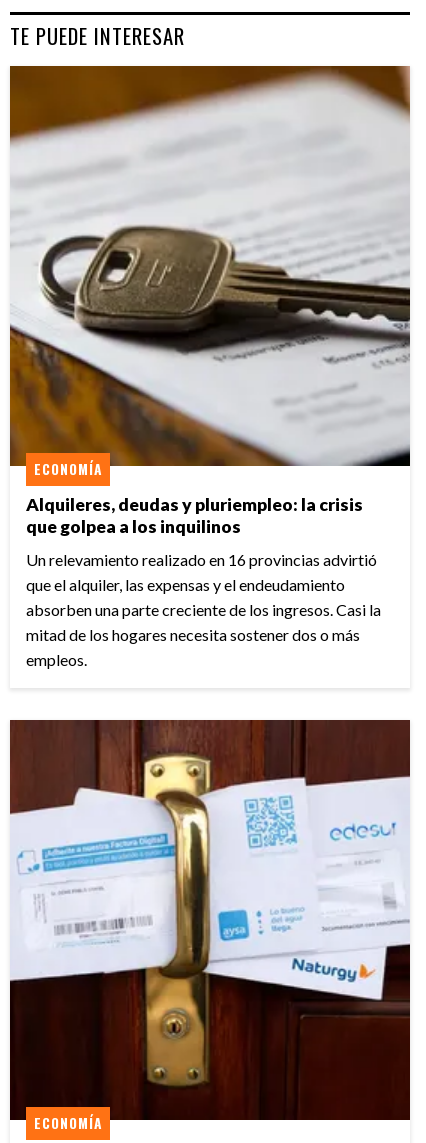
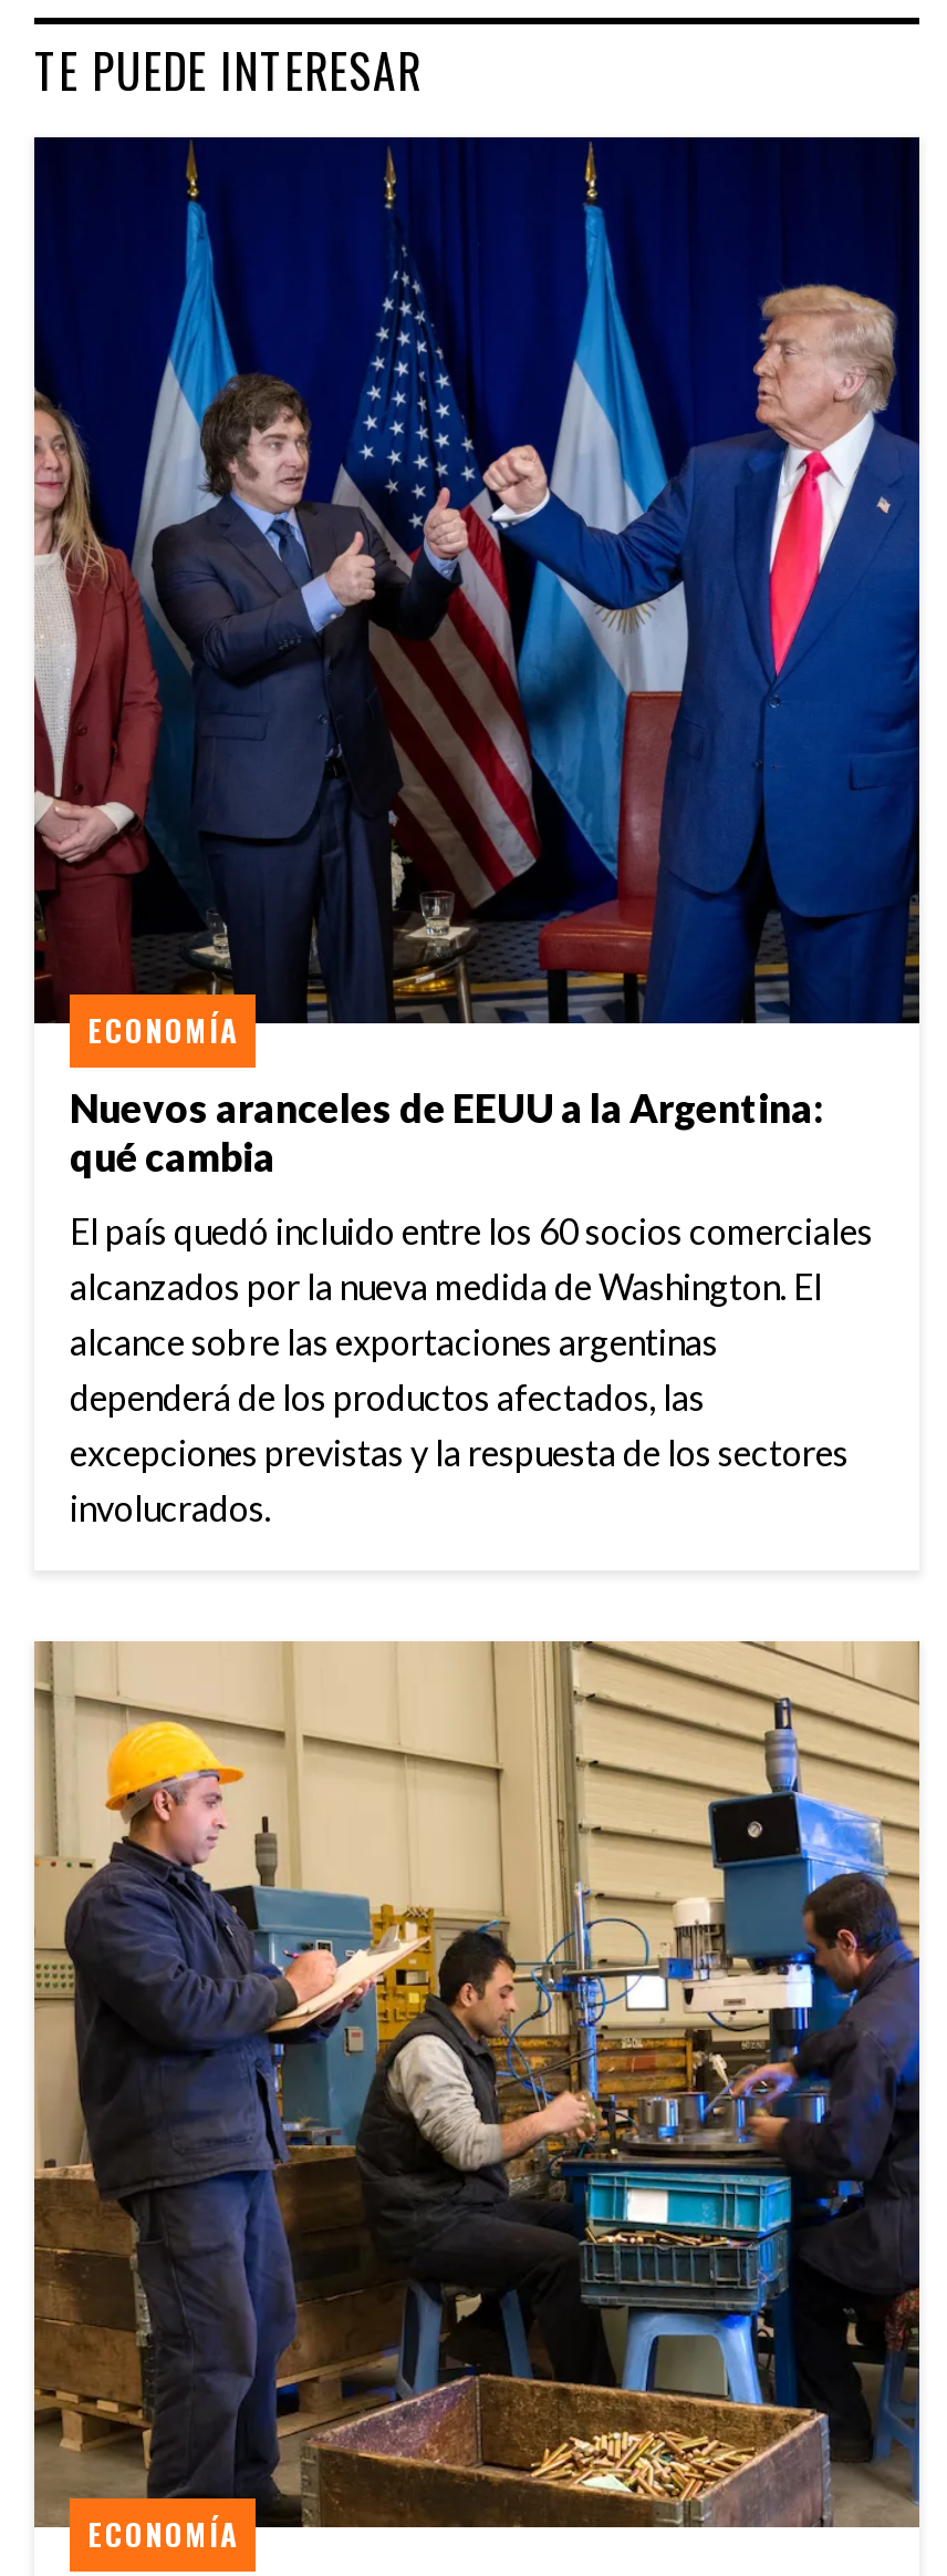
- [image]
- Alquileres, deudas y pluriempleo: la crisis
- que golpea a los inquilinos
+ [image]
+ Nuevos aranceles de EEUU a la Argentina:
+ qué cambia

- Un relevamiento realizado en 16 provincias advirtió
- que el alquiler, las expensas y el endeudamiento
- absorben una parte creciente de los ingresos. Casi la
- mitad de los hogares necesita sostener dos o más
- empleos.
+ El país quedó incluido entre los 60 socios comerciales
+ alcanzados por la nueva medida de Washington. El
+ alcance sobre las exportaciones argentinas
+ dependerá de los productos afectados, las
+ excepciones previstas y la respuesta de los sectores
+ involucrados.

- [image]
+ [image]
